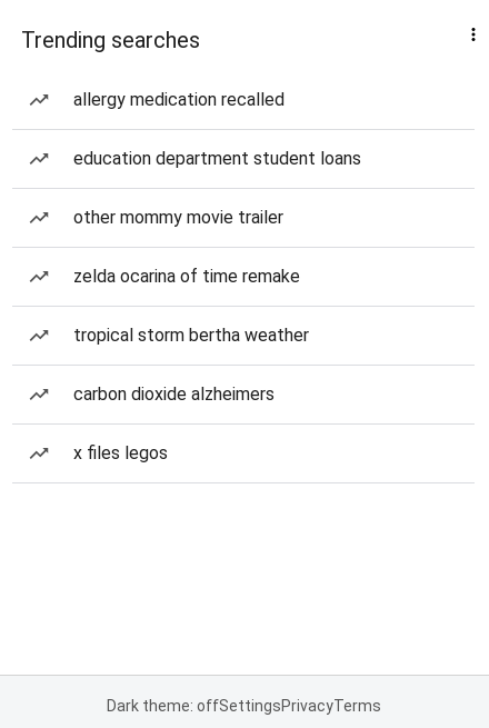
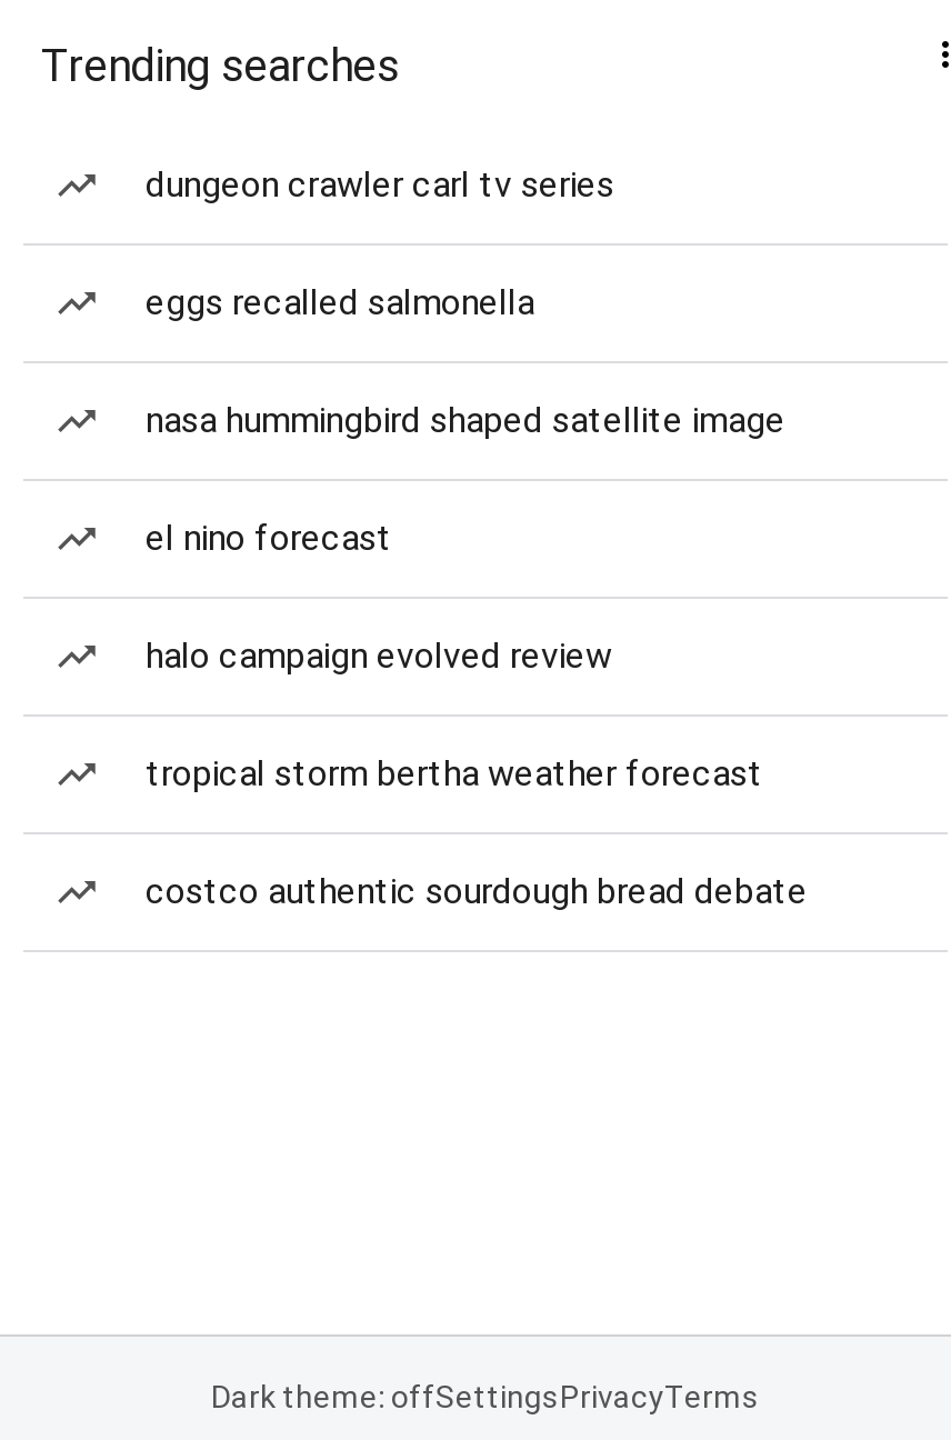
- allergy medication recalled
+ dungeon crawler carl tv series

- education department student loans
+ eggs recalled salmonella

- other mommy movie trailer
+ nasa hummingbird shaped satellite image

- zelda ocarina of time remake
+ el nino forecast

- tropical storm bertha weather
+ halo campaign evolved review

- carbon dioxide alzheimers
+ tropical storm bertha weather forecast

- x files legos
+ costco authentic sourdough bread debate
